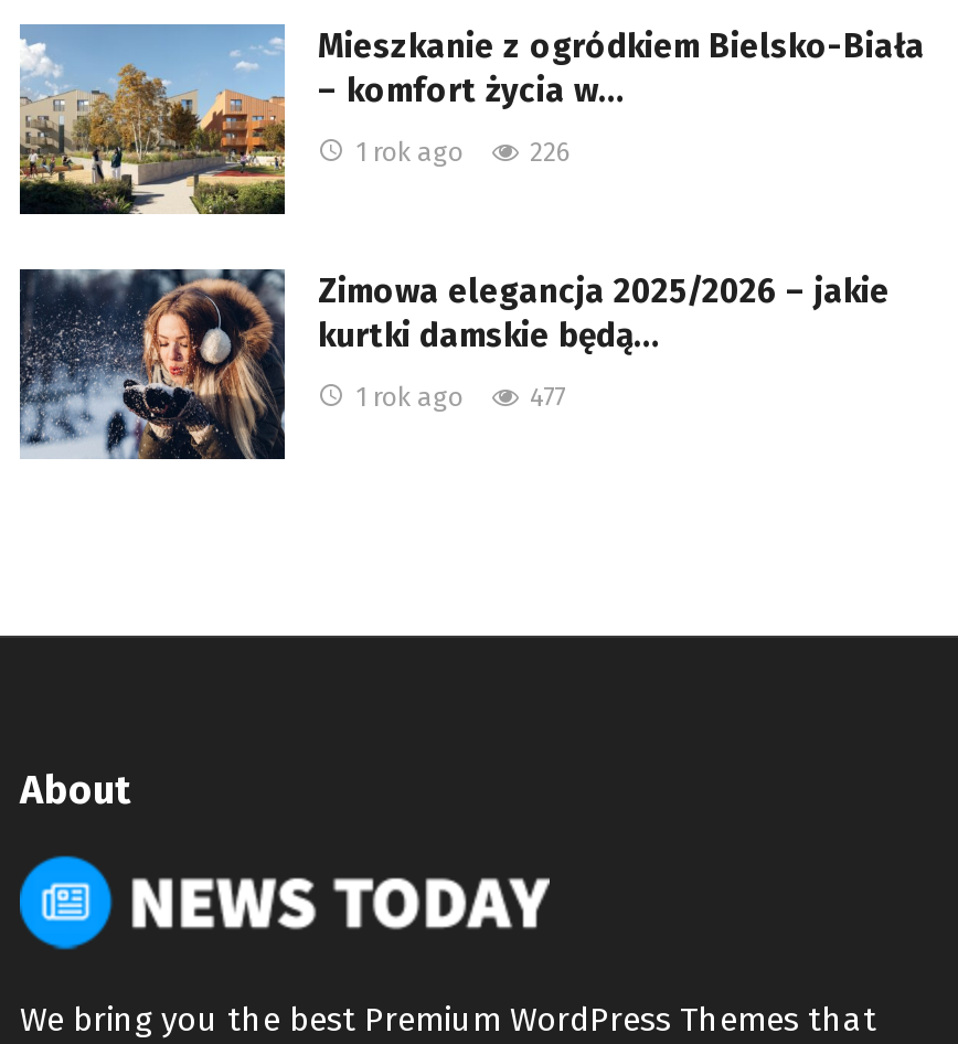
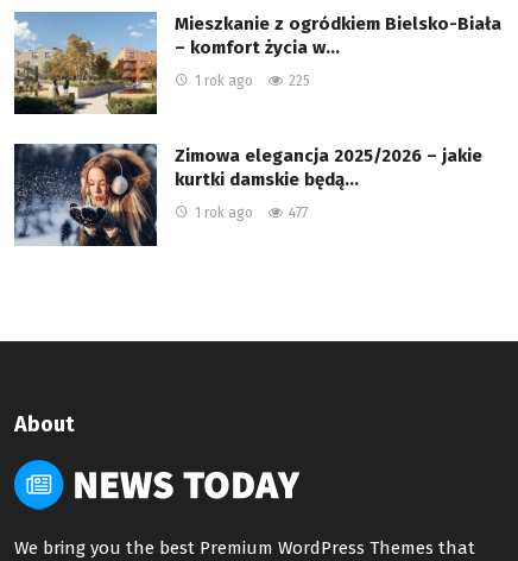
- 226
+ 225
